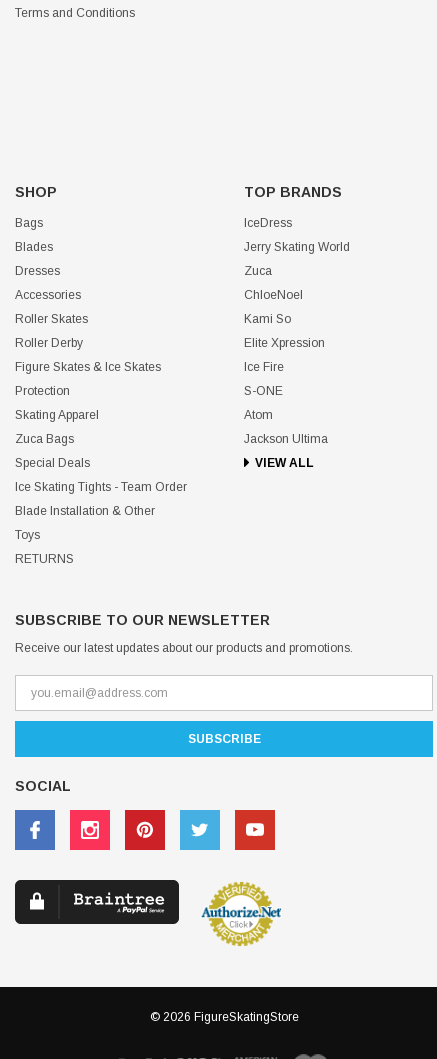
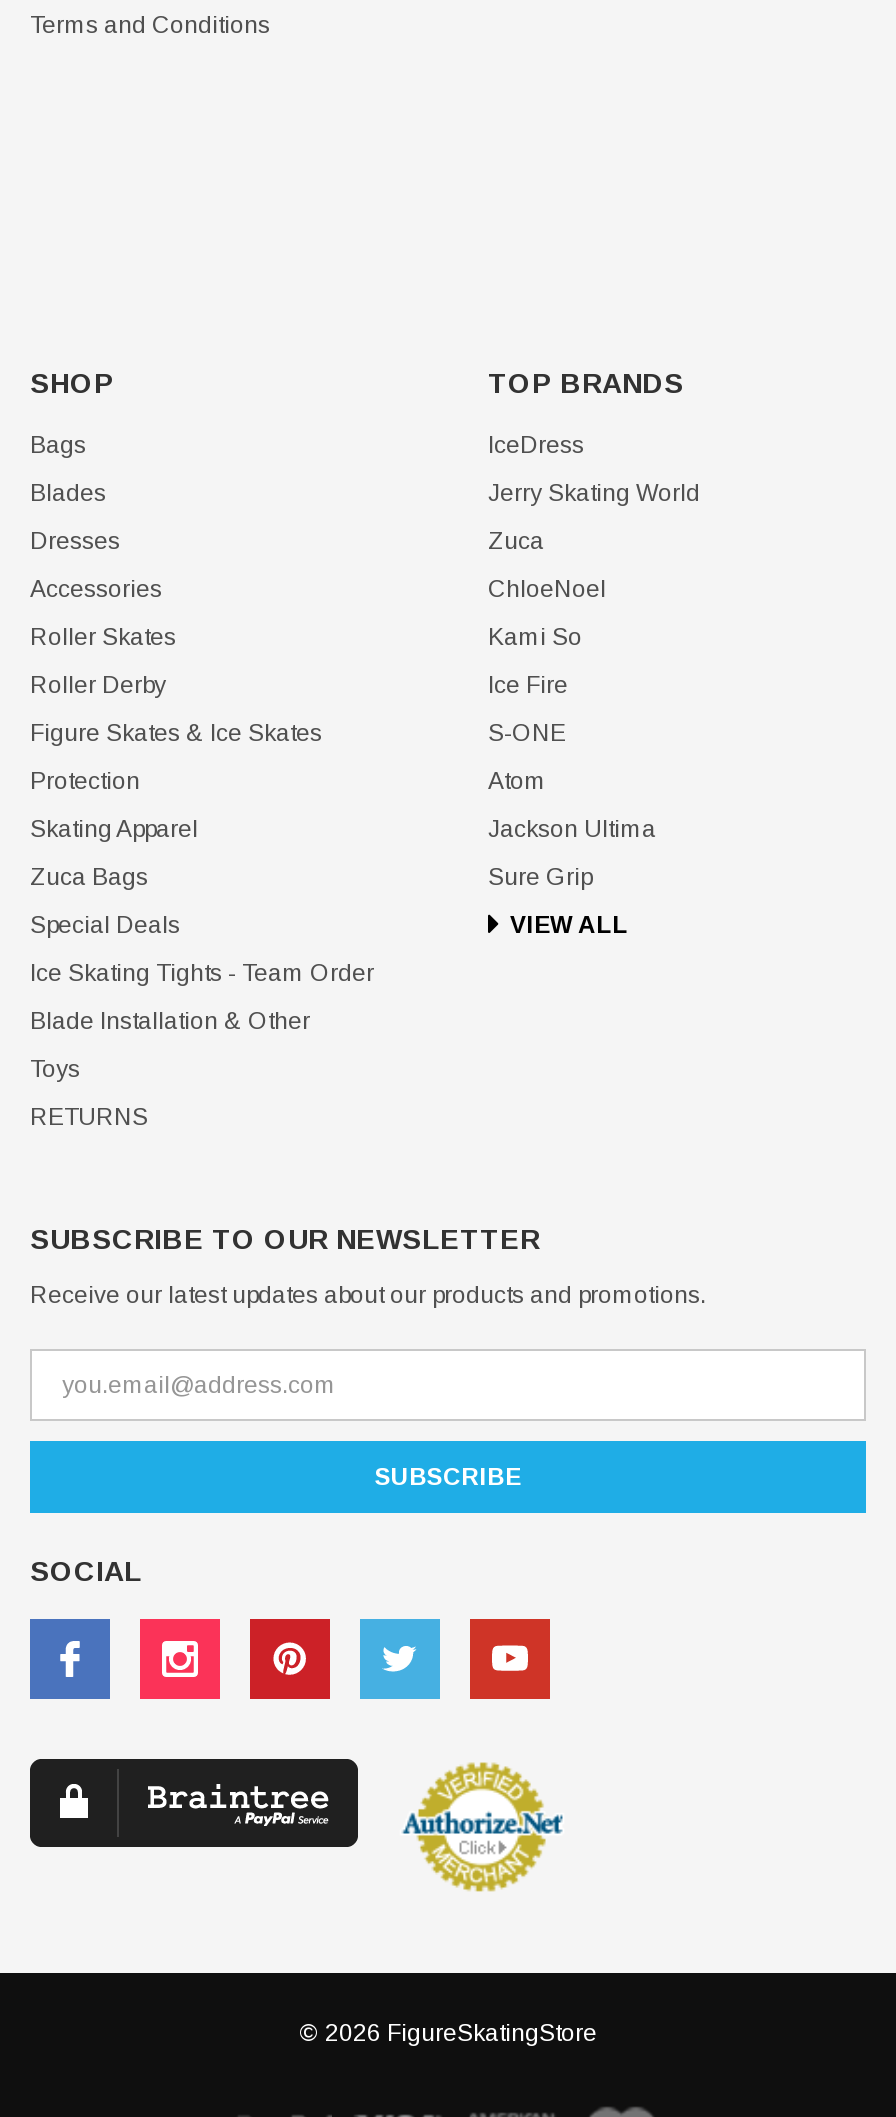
- Elite Xpression

moved up: Ice Fire | S-ONE | Atom | Jackson Ultima

+ Sure Grip
